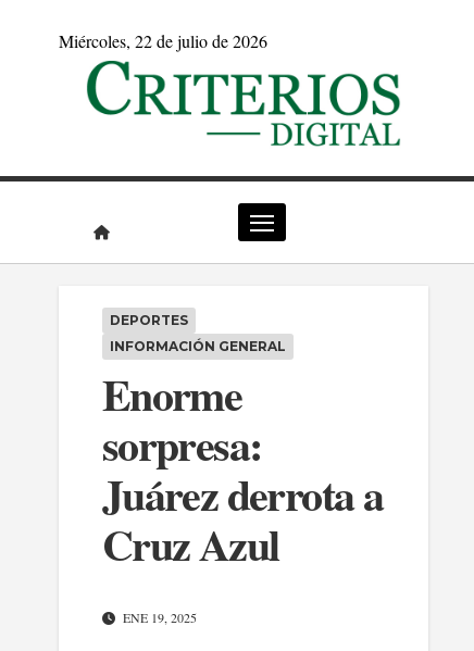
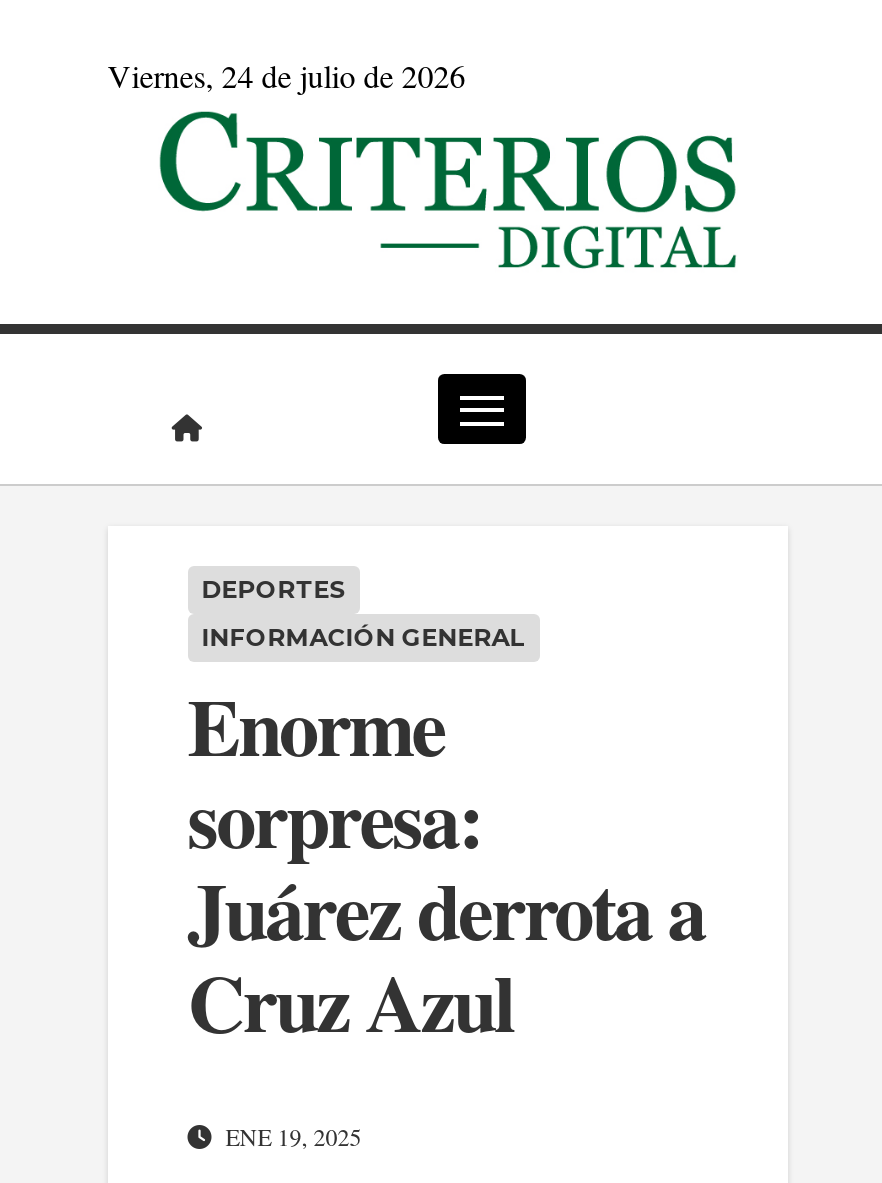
- miércoles, 22 de julio de 2026
+ viernes, 24 de julio de 2026
